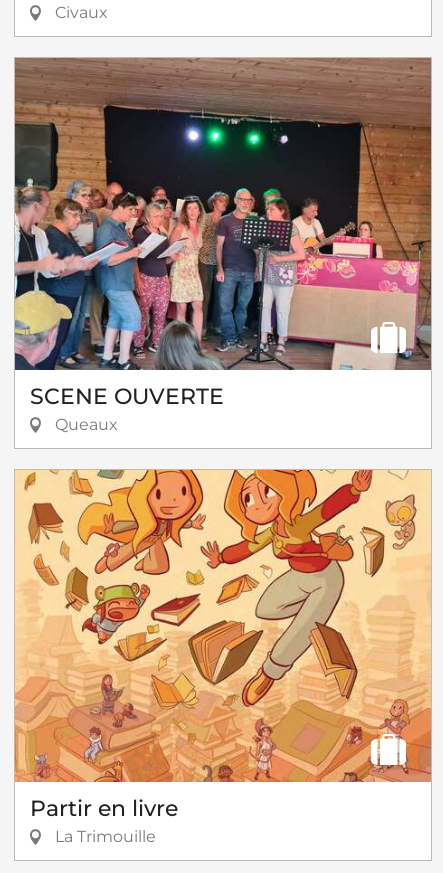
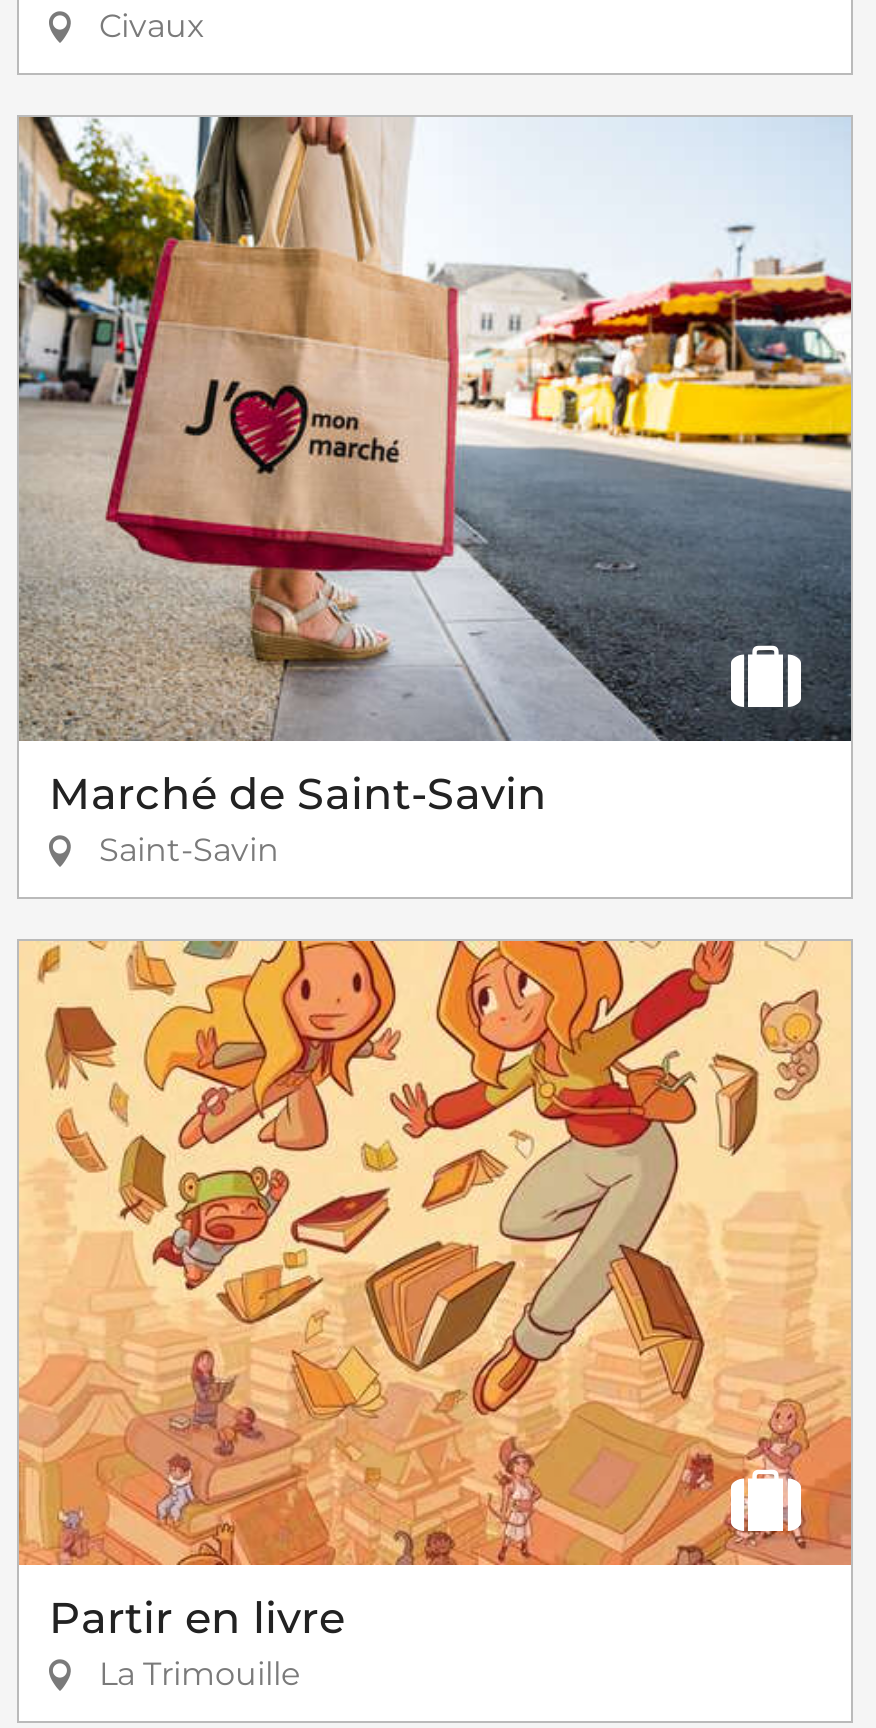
- [image]
- SCENE OUVERTE
- Queaux
+ [image]
+ Marché de Saint-Savin
+ Saint-Savin
